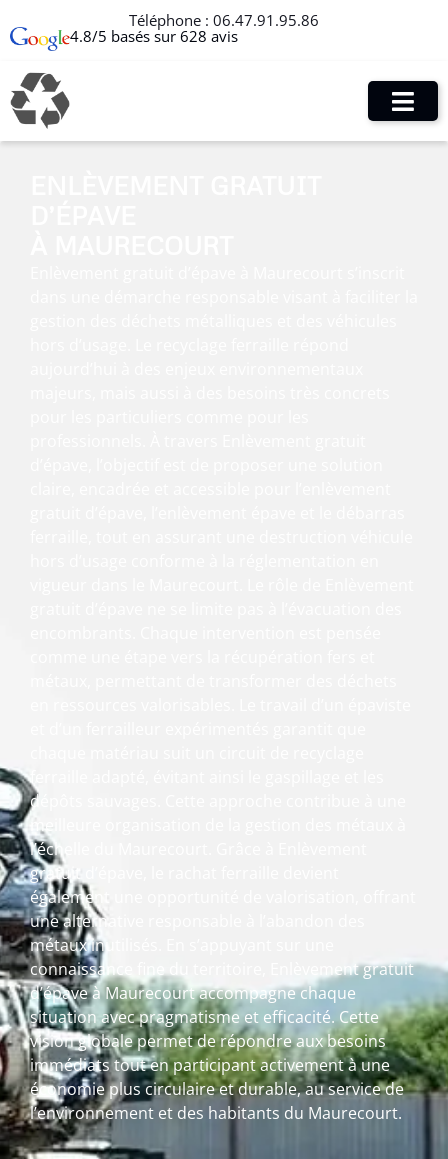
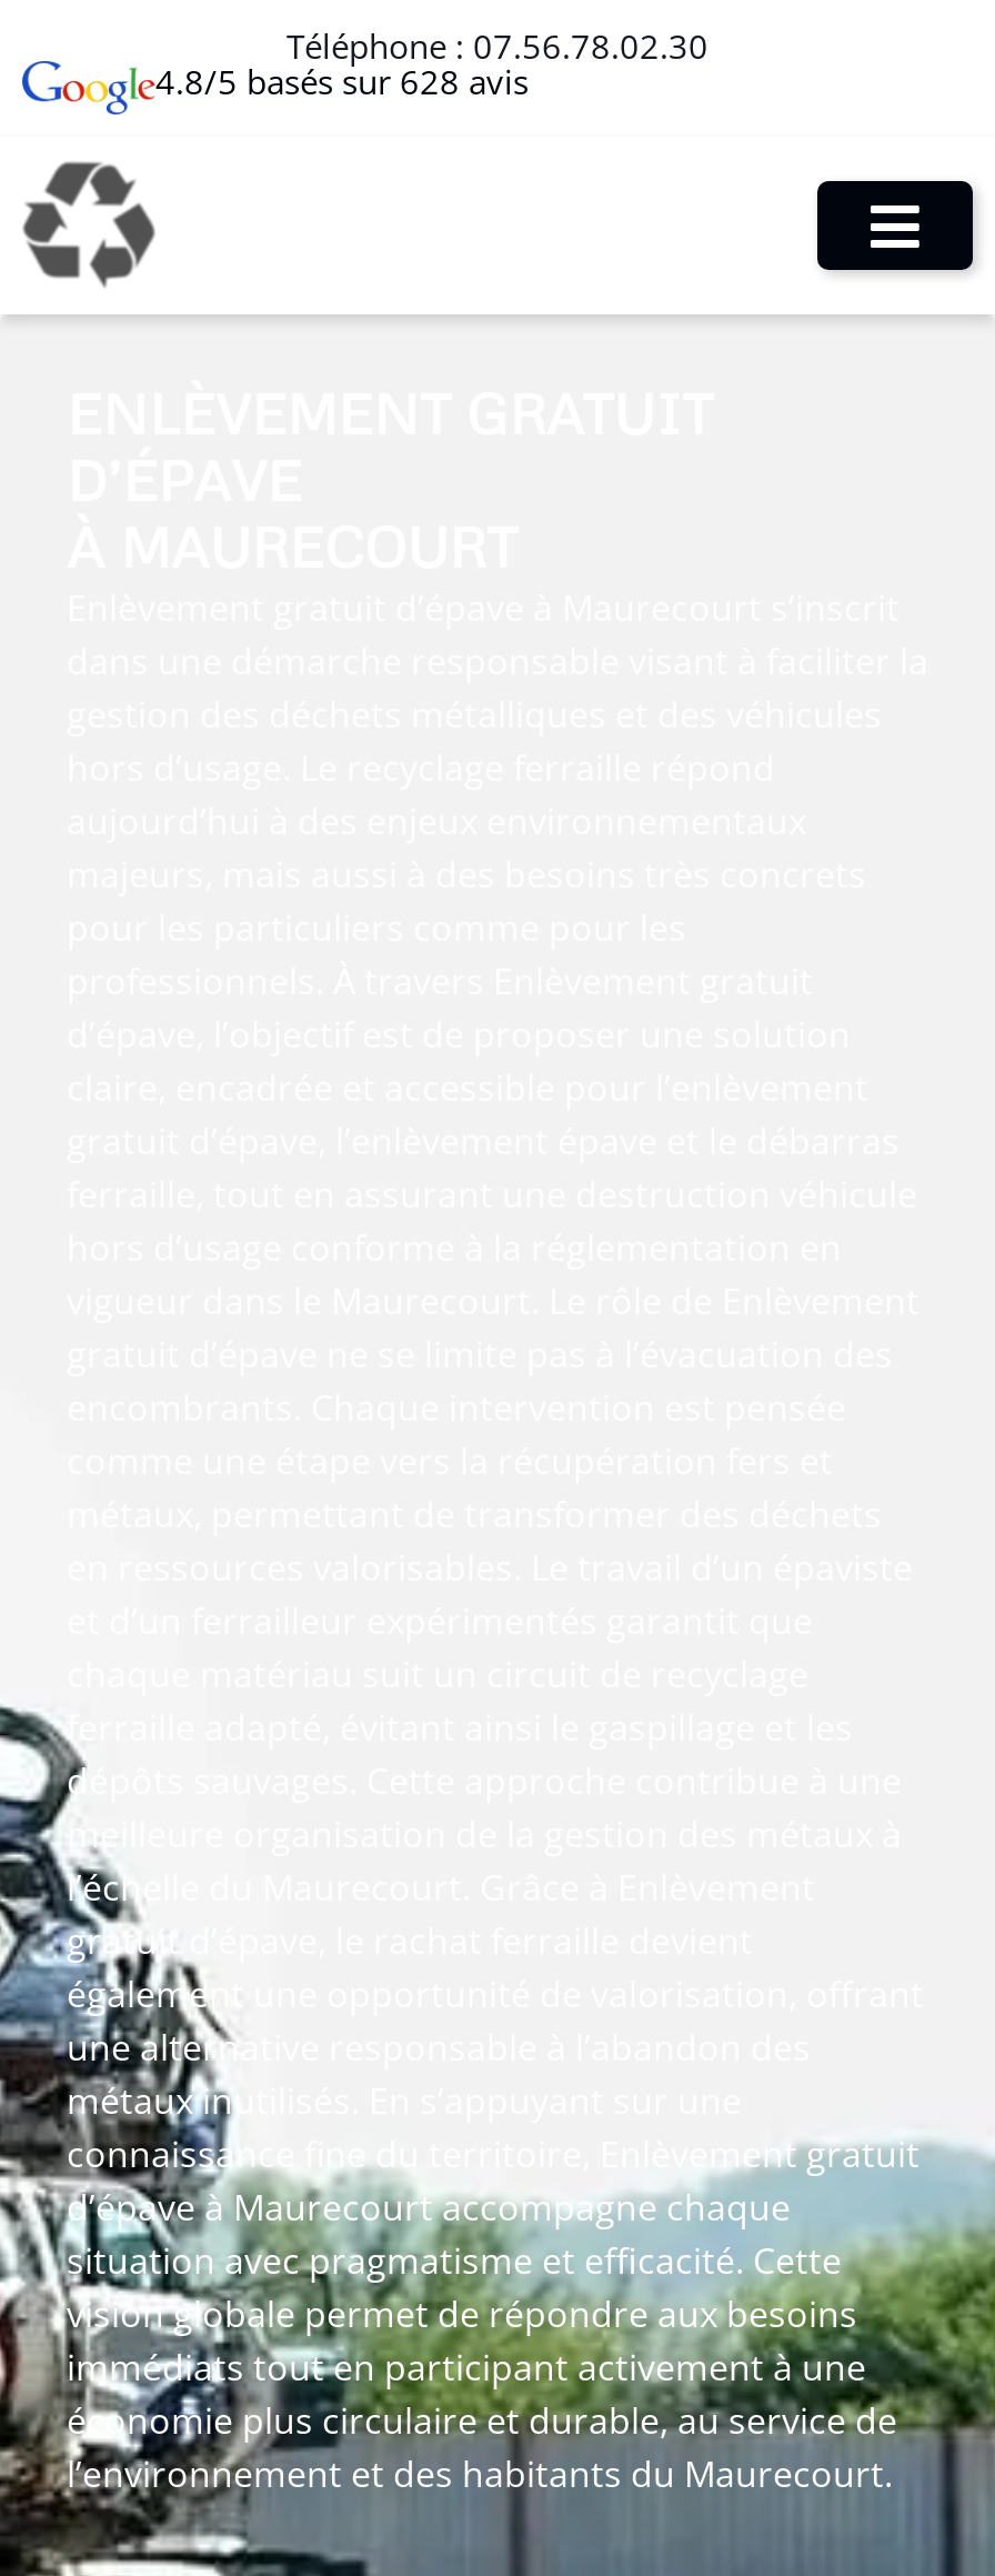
- Téléphone : 06.47.91.95.86
+ Téléphone : 07.56.78.02.30
